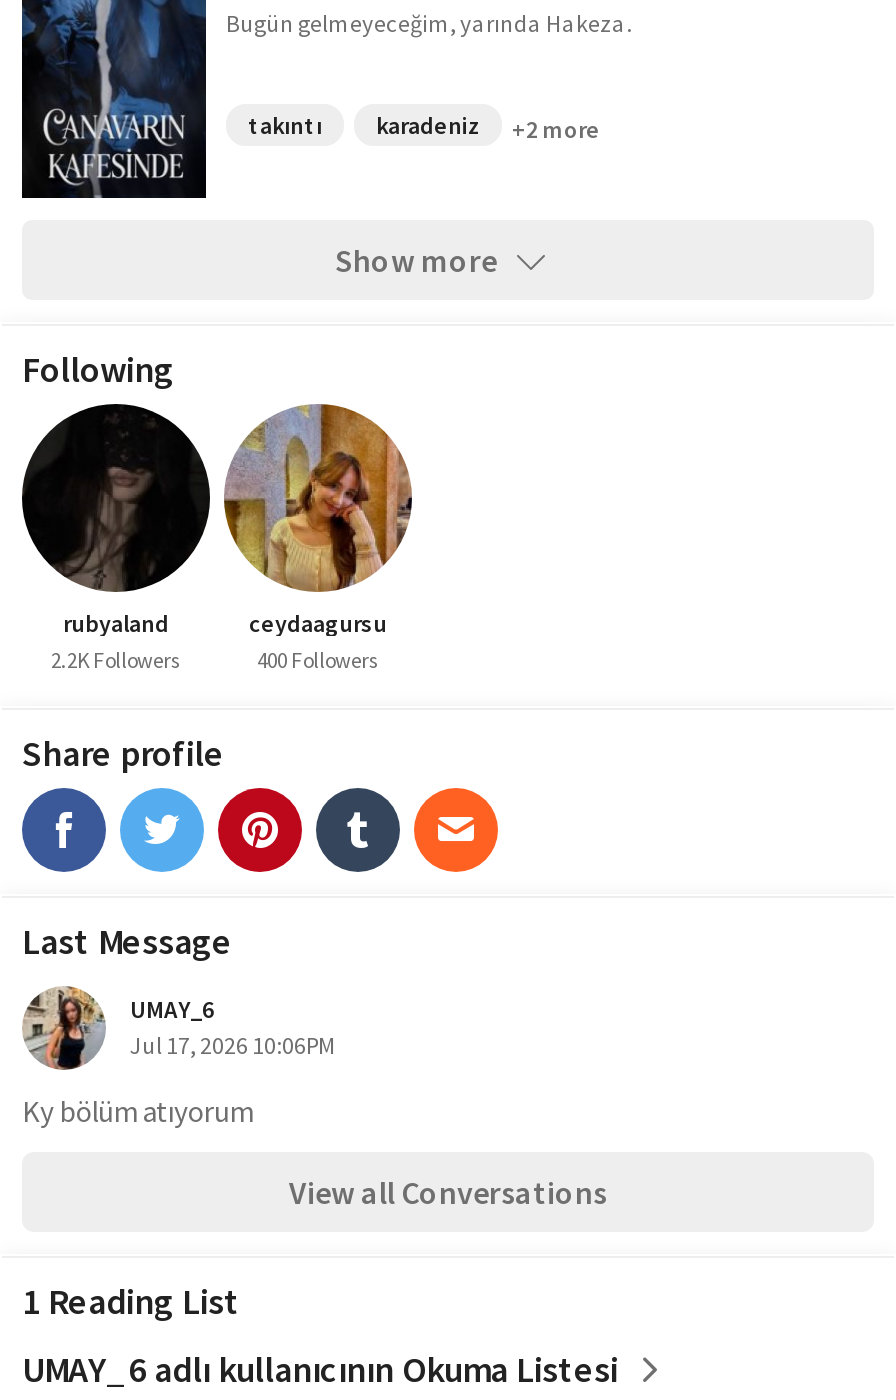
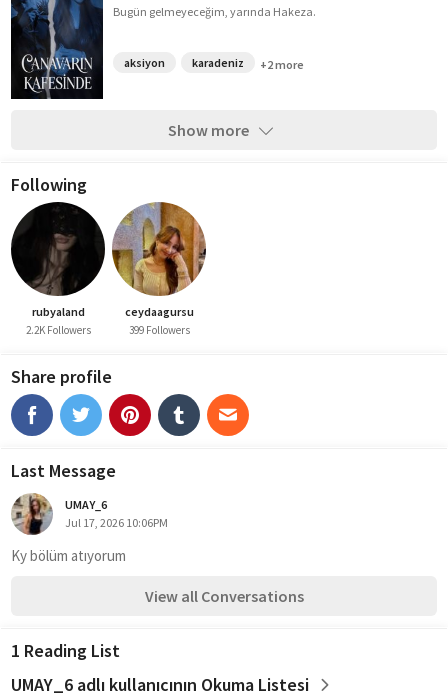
- takıntı
+ aksiyon

- 400 Followers
+ 399 Followers
